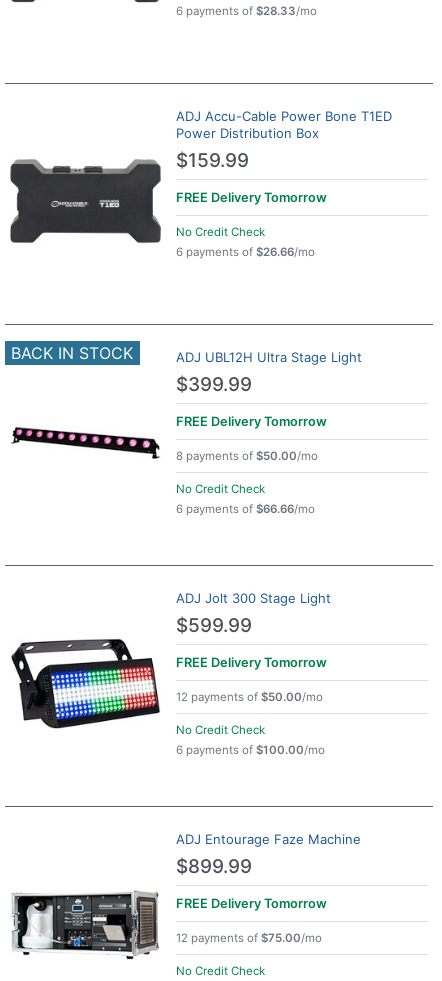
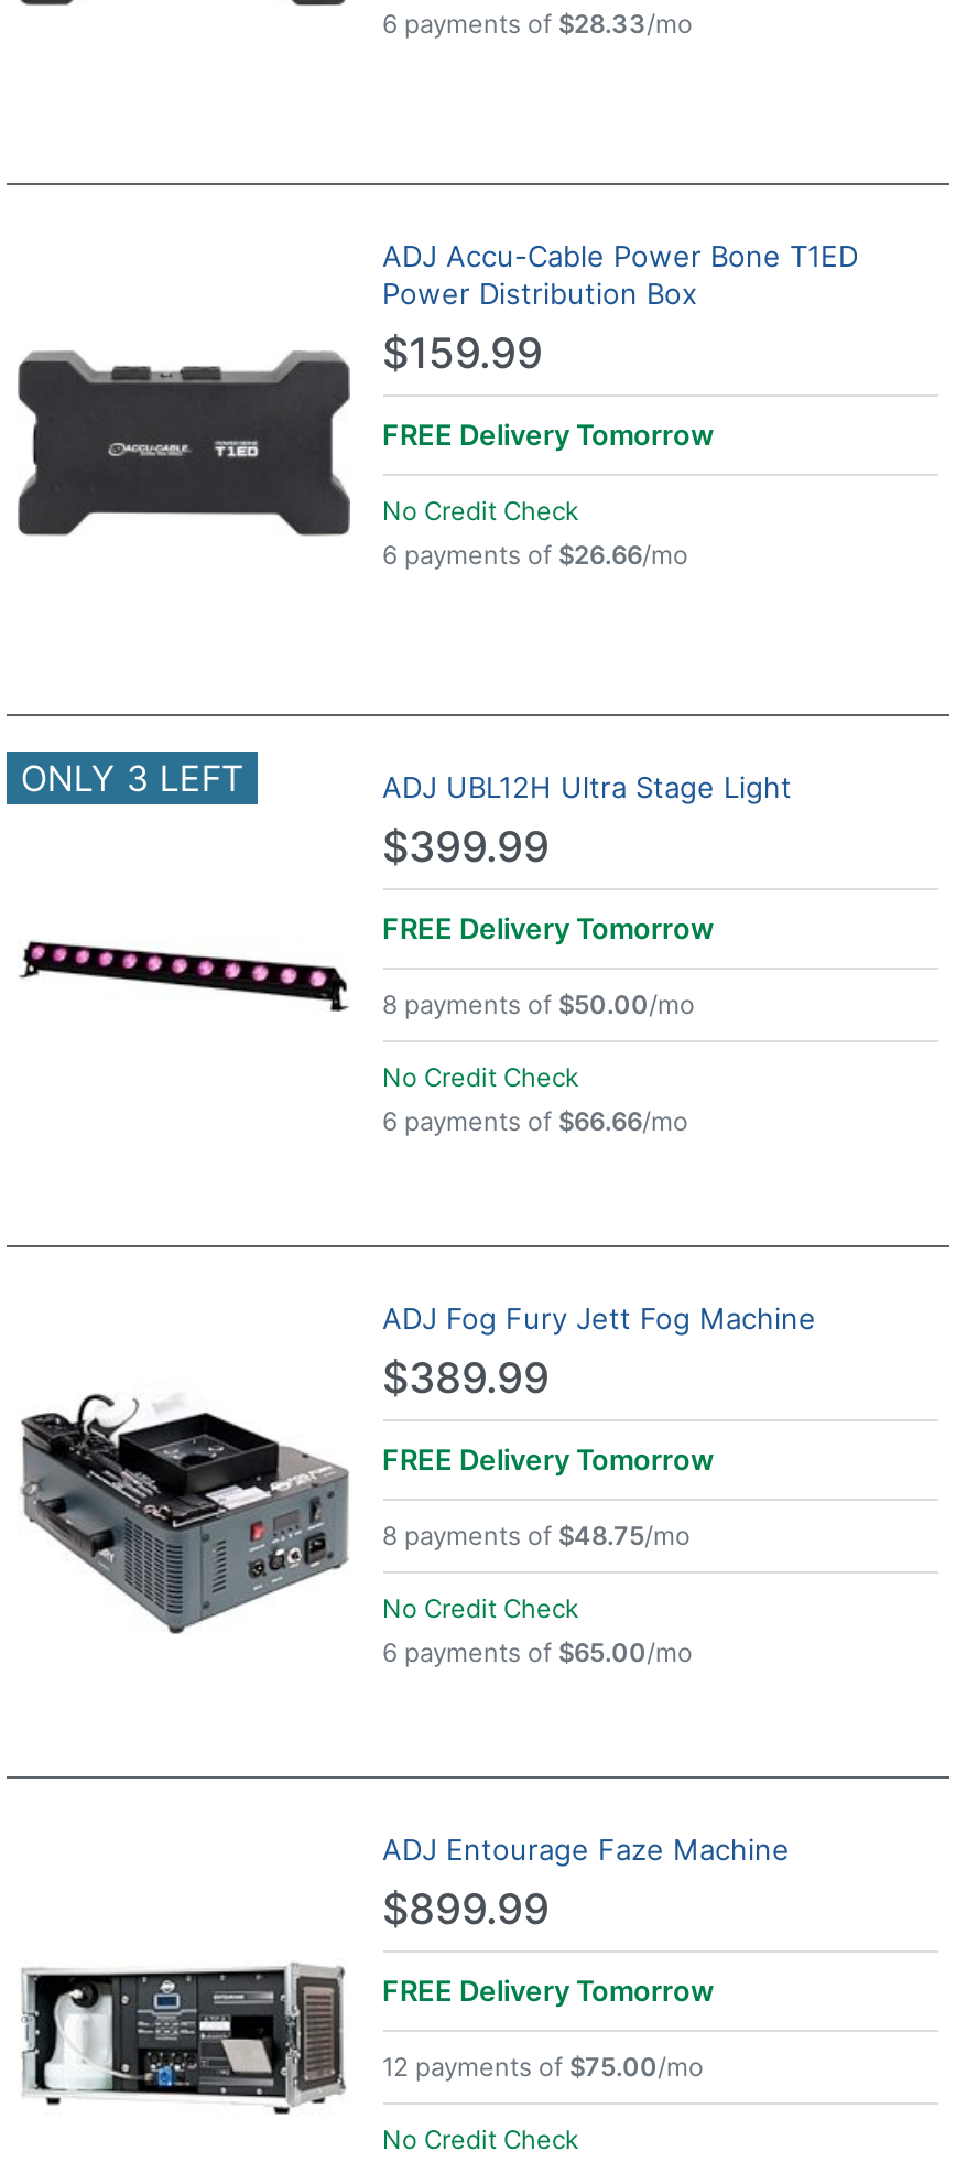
- BACK IN STOCK
+ ONLY 3 LEFT

- [image]
- ADJ Jolt 300 Stage Light
- $599.99
+ [image]
+ ADJ Fog Fury Jett Fog Machine
+ $389.99

- 12 payments of $50.00/mo
+ 8 payments of $48.75/mo

- 6 payments of $100.00/mo
+ 6 payments of $65.00/mo
